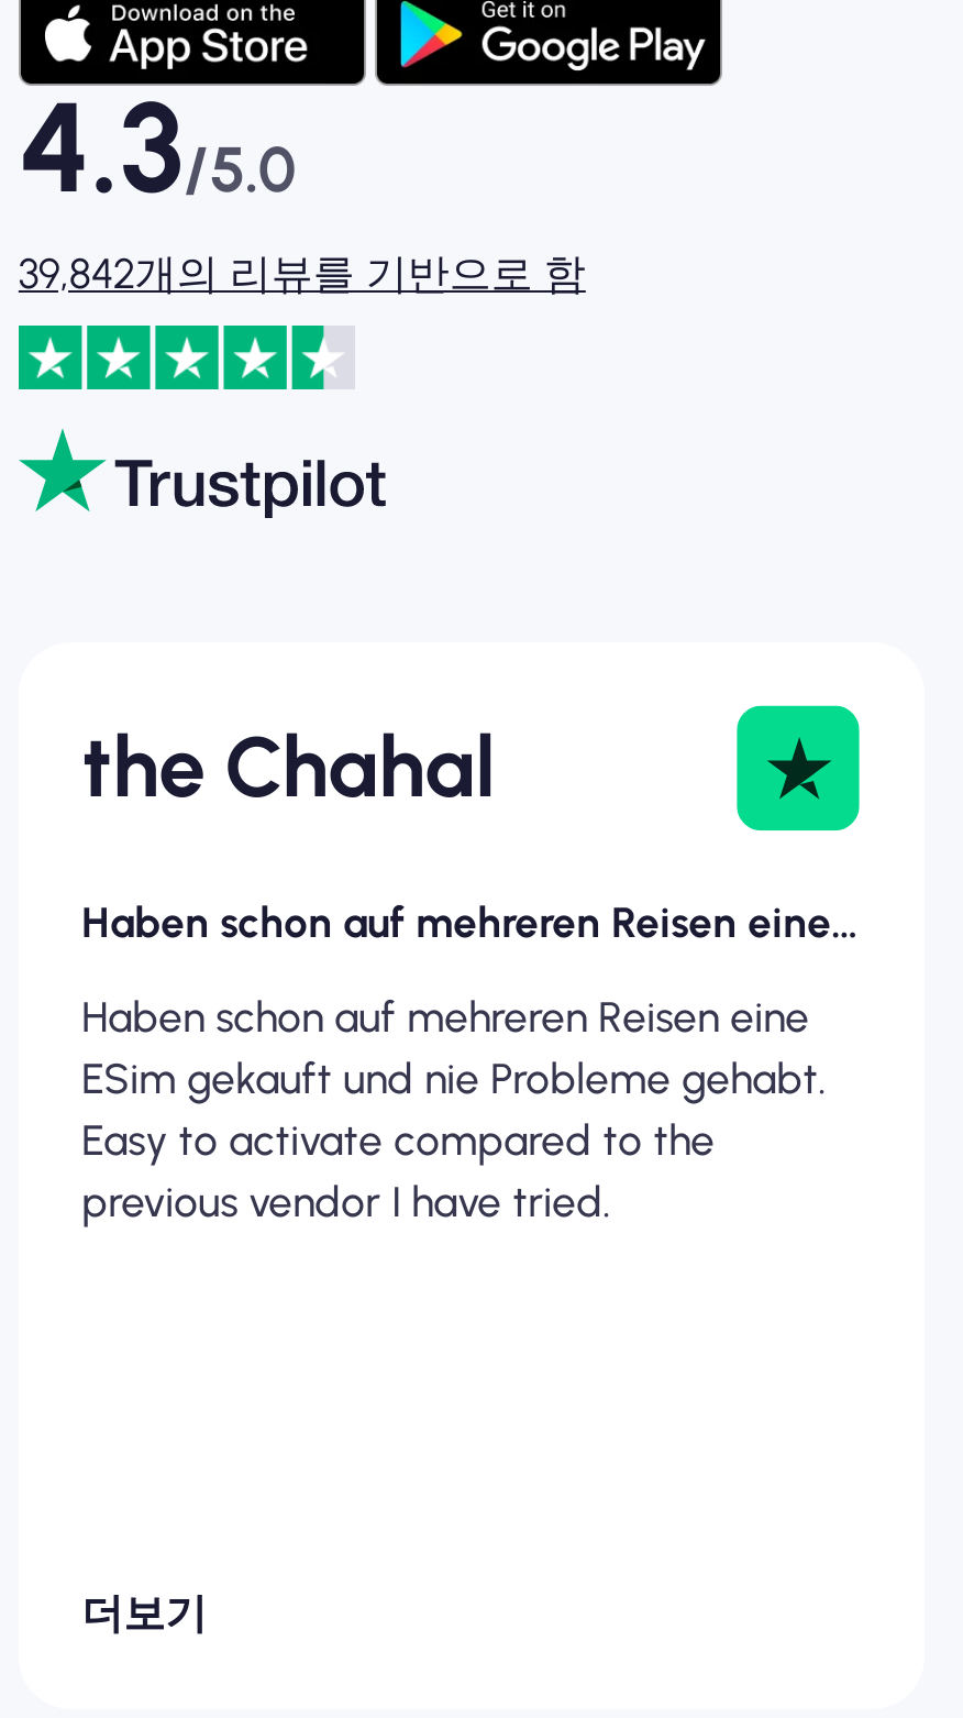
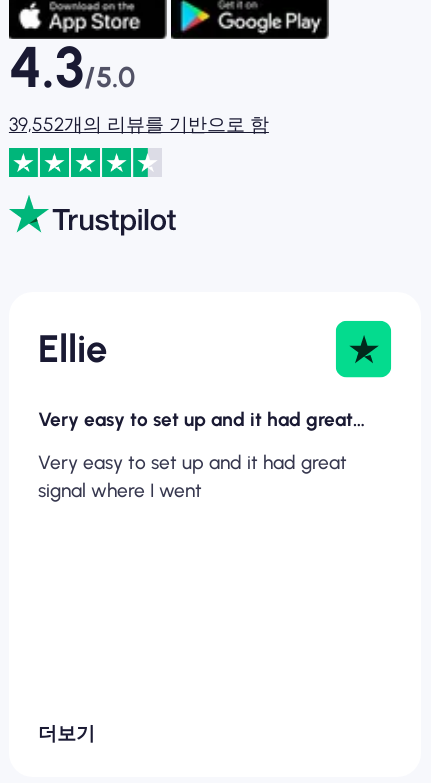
- 39,842개의 리뷰를 기반으로 함
+ 39,552개의 리뷰를 기반으로 함

- the Chahal
+ Ellie

- Haben schon auf mehreren Reisen eine…
+ Very easy to set up and it had great…

- Haben schon auf mehreren Reisen eine
- ESim gekauft und nie Probleme gehabt.
- Easy to activate compared to the
- previous vendor I have tried.
+ Very easy to set up and it had great
+ signal where I went
